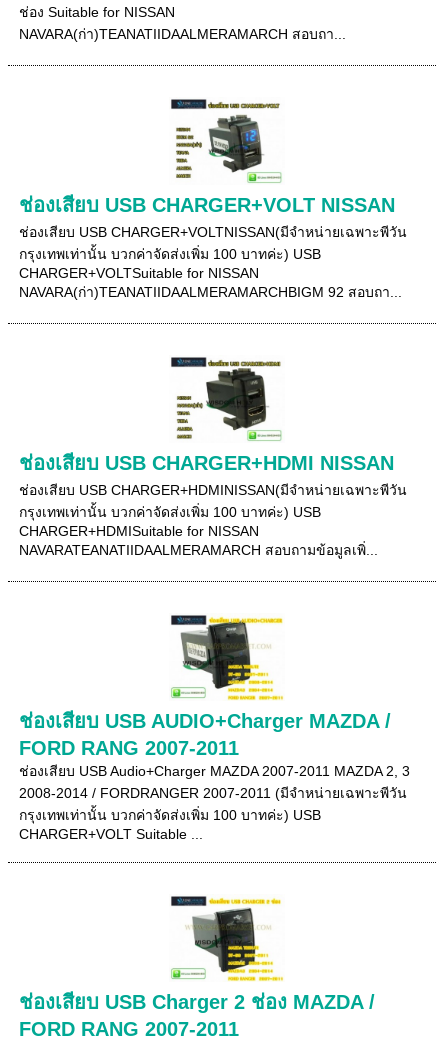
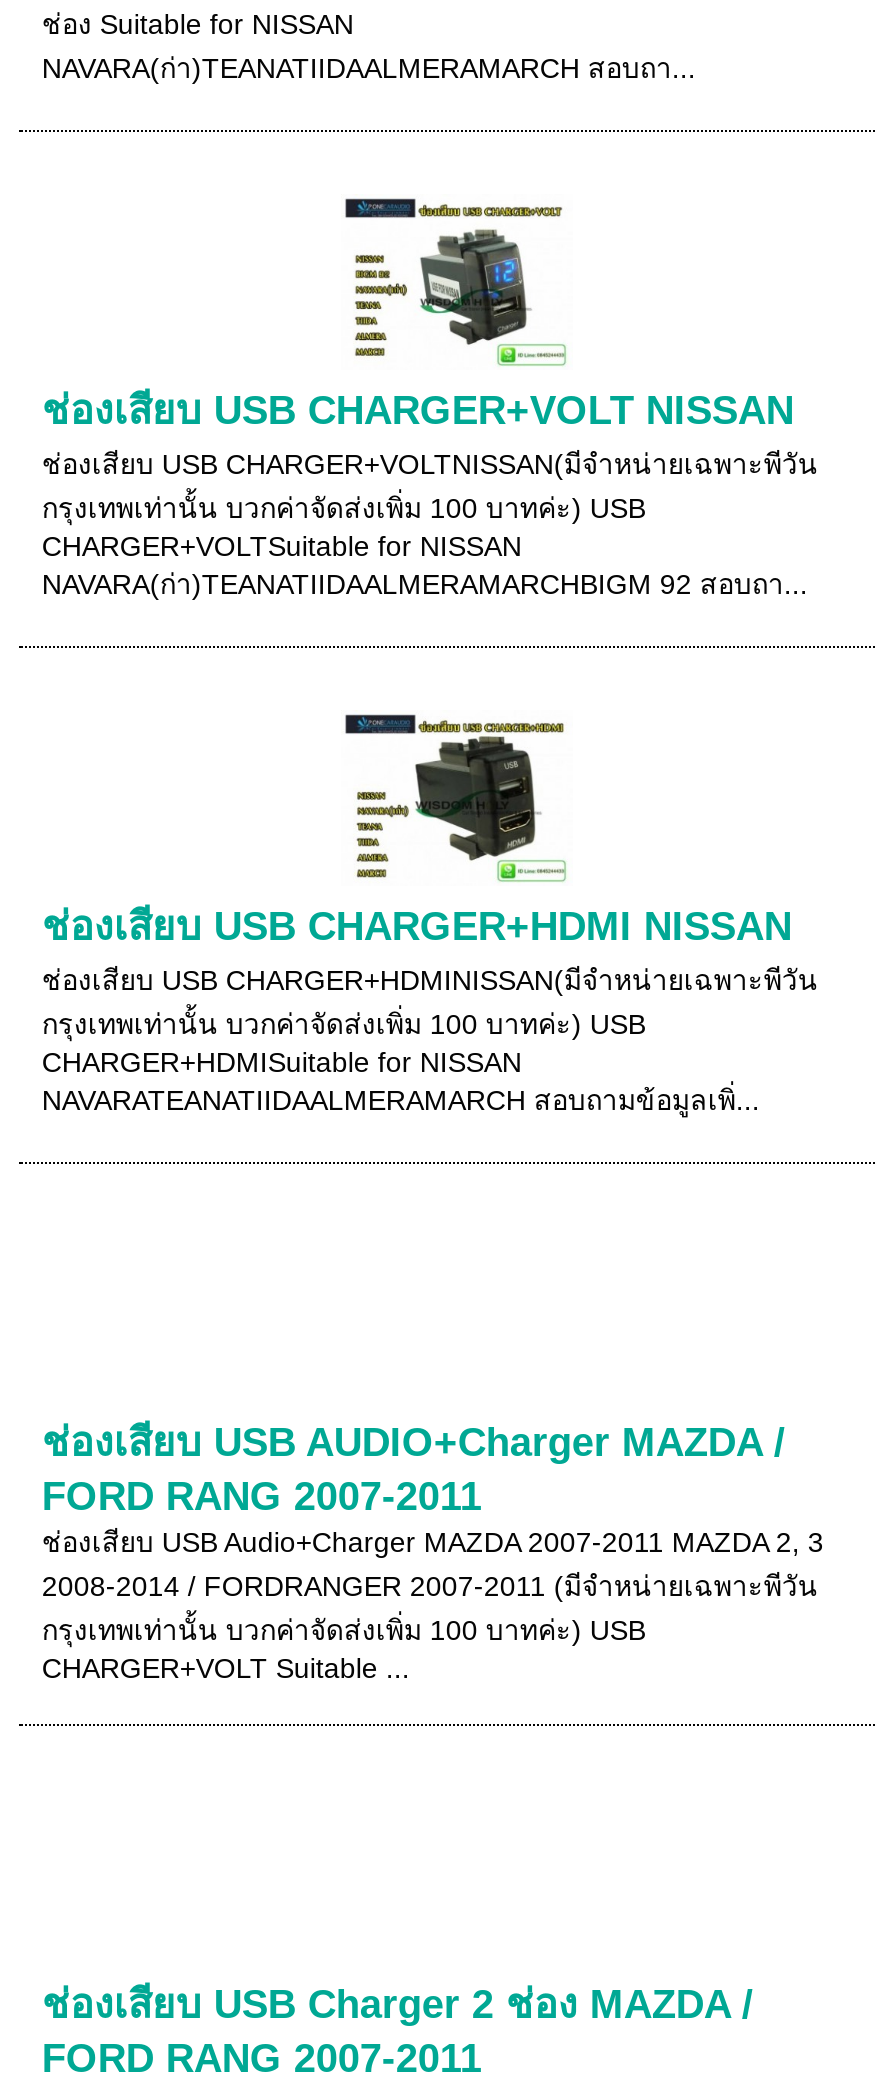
- [image]

- [image]
